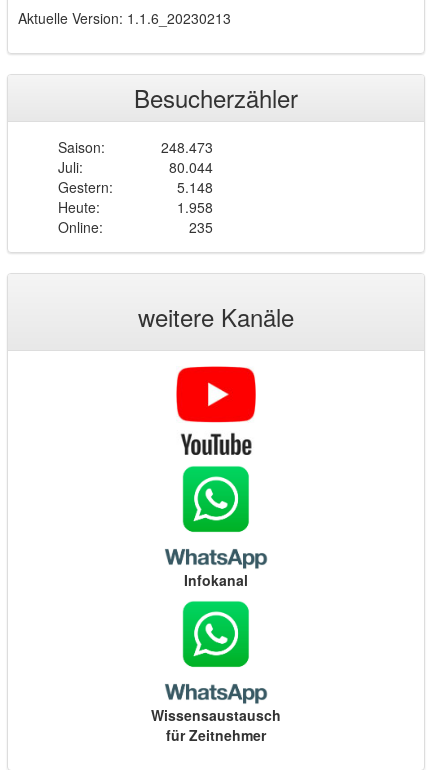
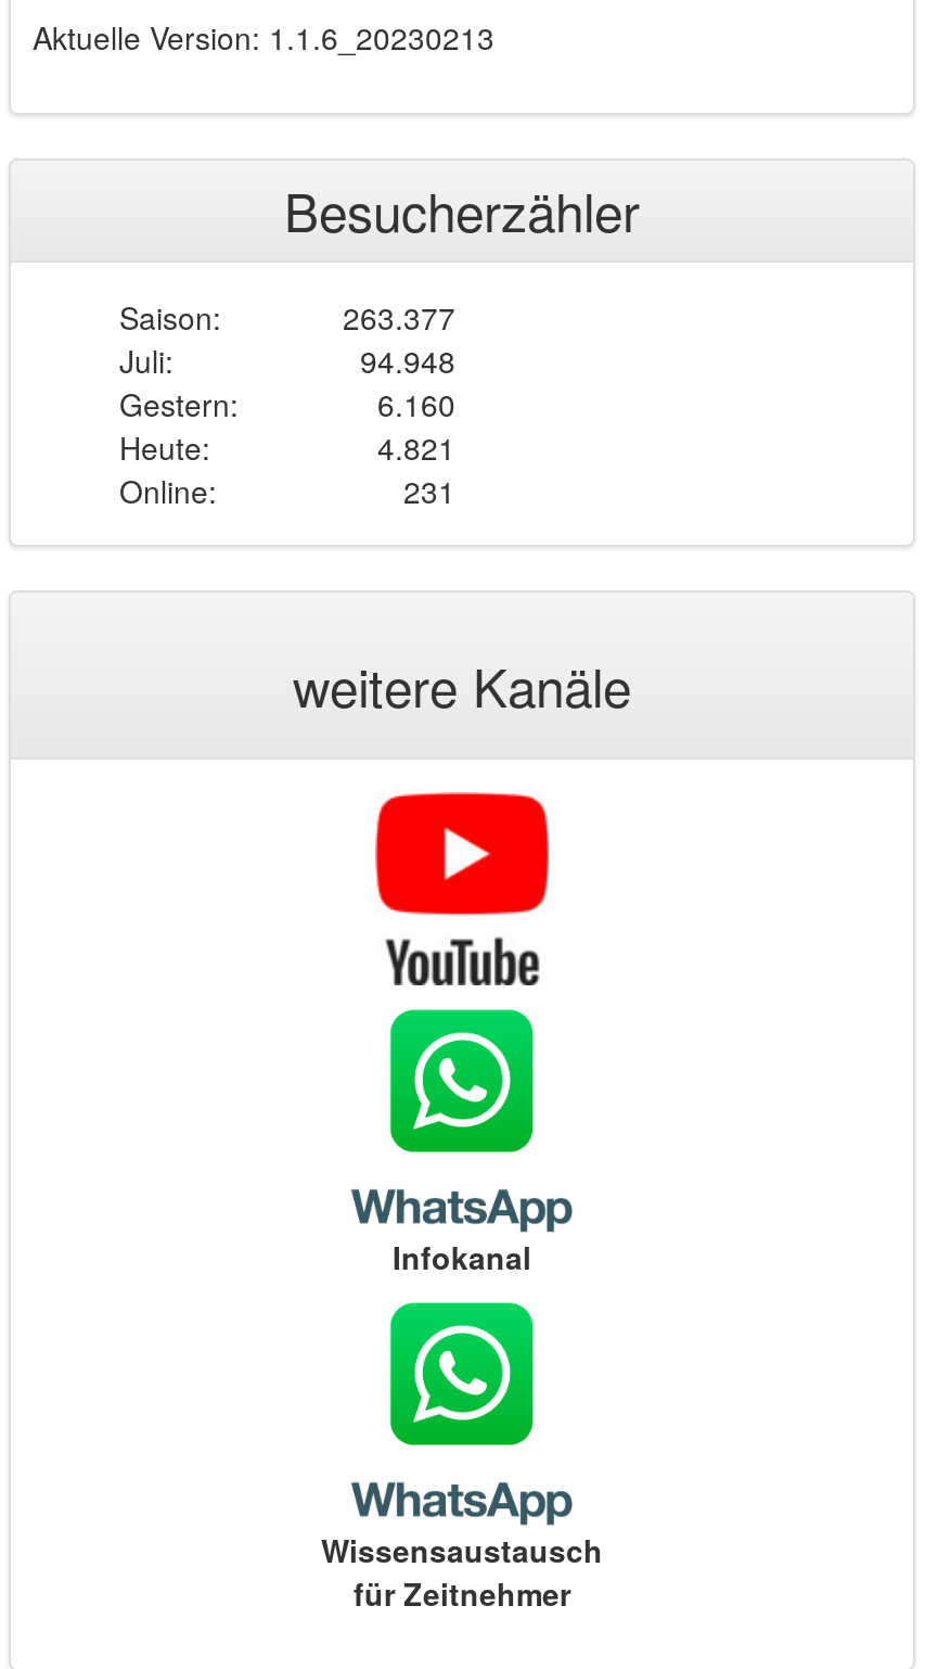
- 248.473
+ 263.377

- 80.044
+ 94.948

- 5.148
+ 6.160

- 1.958
+ 4.821

- 235
+ 231
